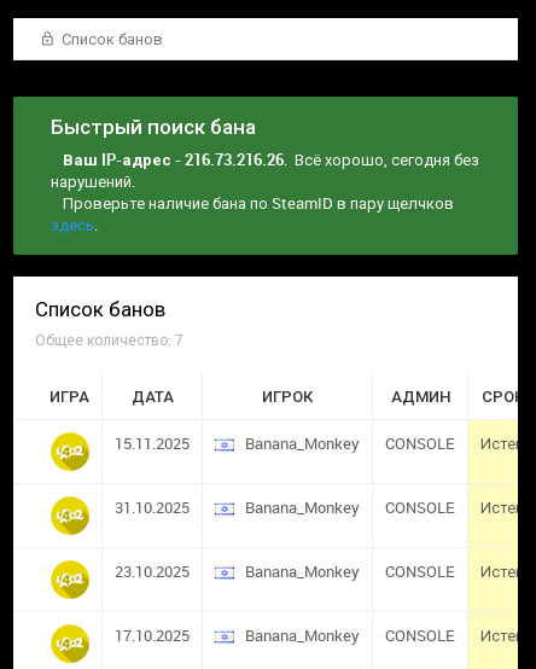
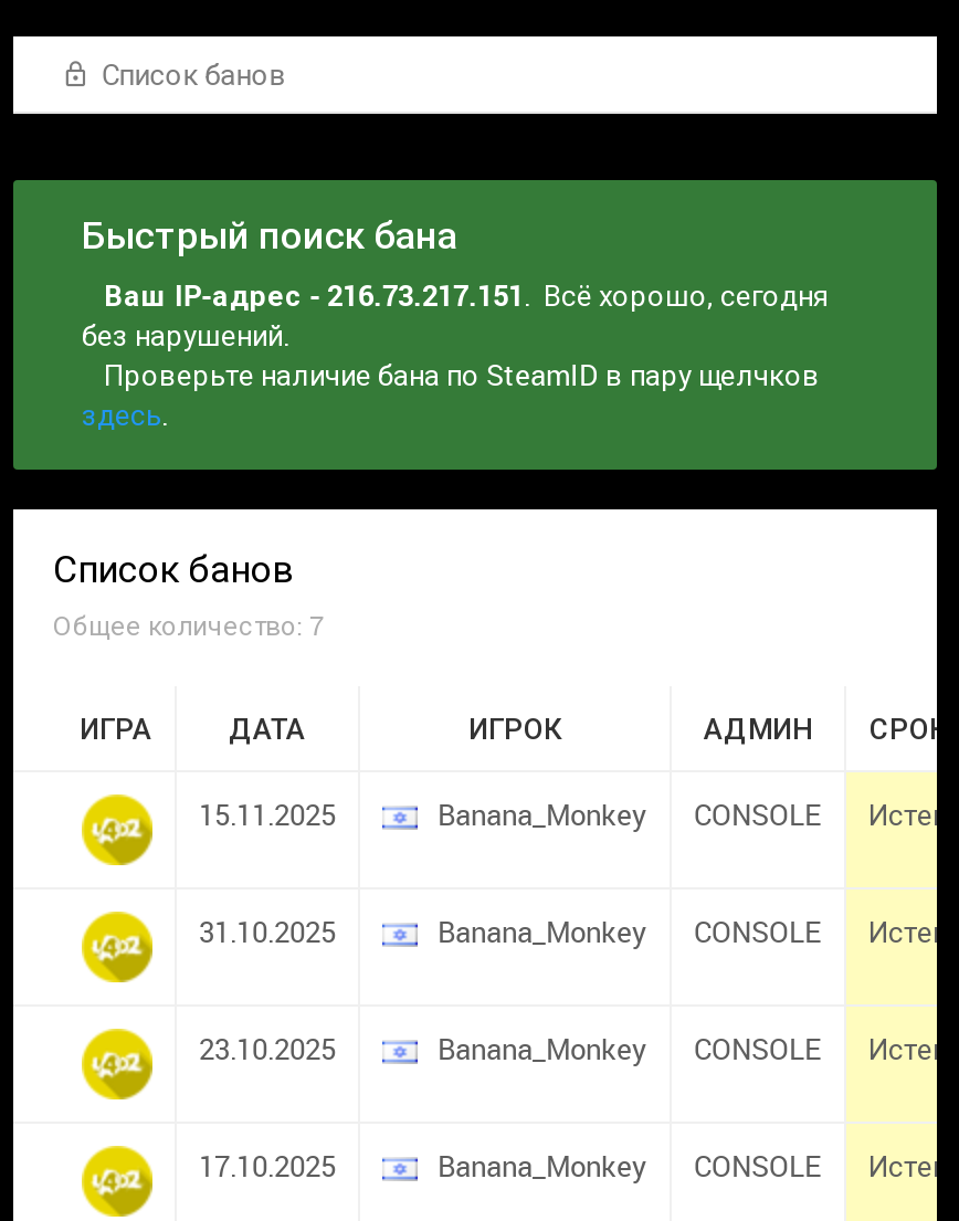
- Ваш IP-адрес - 216.73.216.26. Всё хорошо, сегодня без
- нарушений.
+ Ваш IP-адрес - 216.73.217.151. Всё хорошо, сегодня
+ без нарушений.
